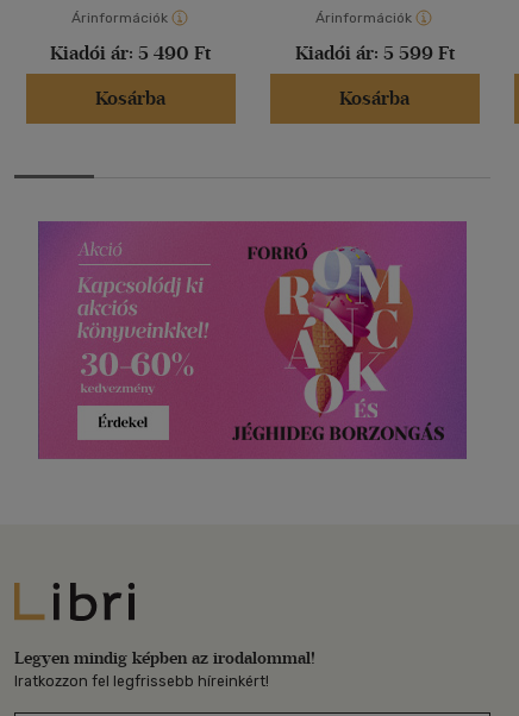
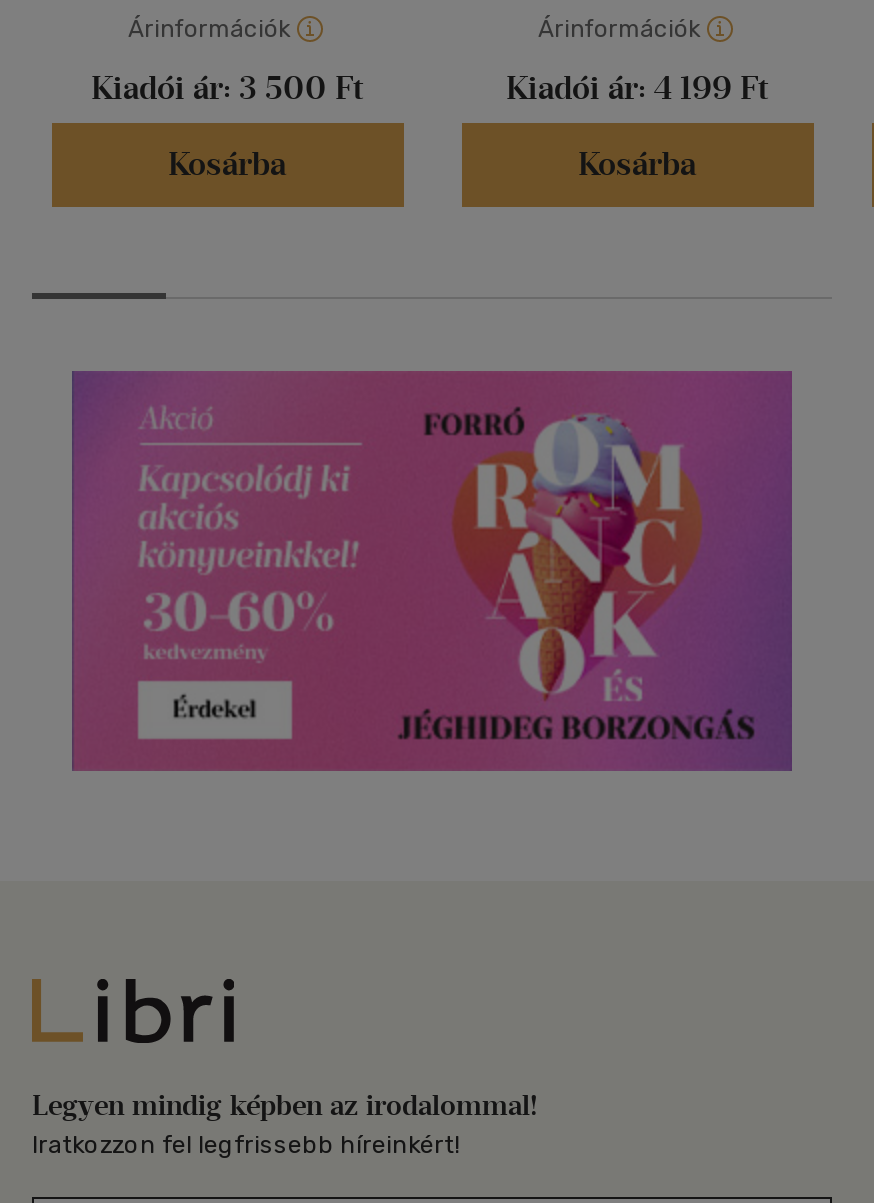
- Kiadói ár: 5 490 Ft
+ Kiadói ár: 3 500 Ft

- Kiadói ár: 5 599 Ft
+ Kiadói ár: 4 199 Ft
